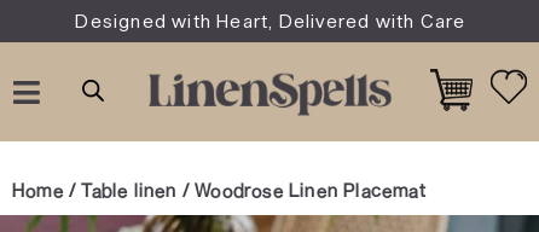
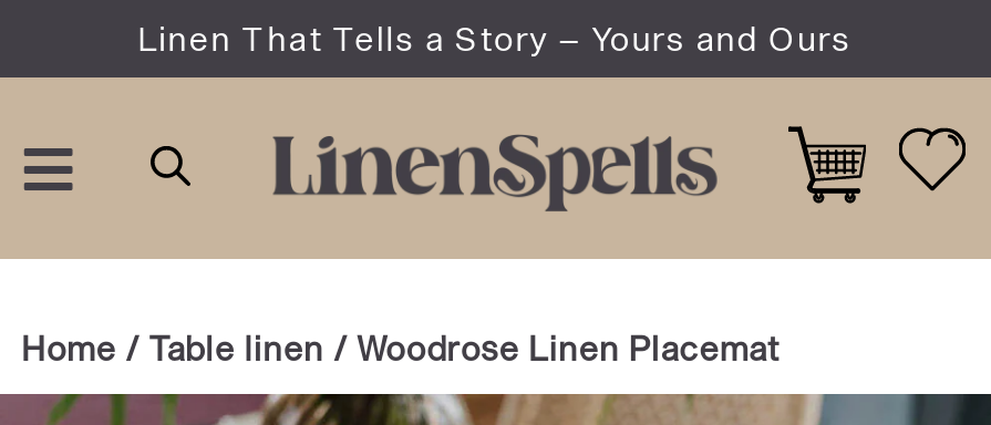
- Designed with Heart, Delivered with Care
+ Linen That Tells a Story – Yours and Ours
